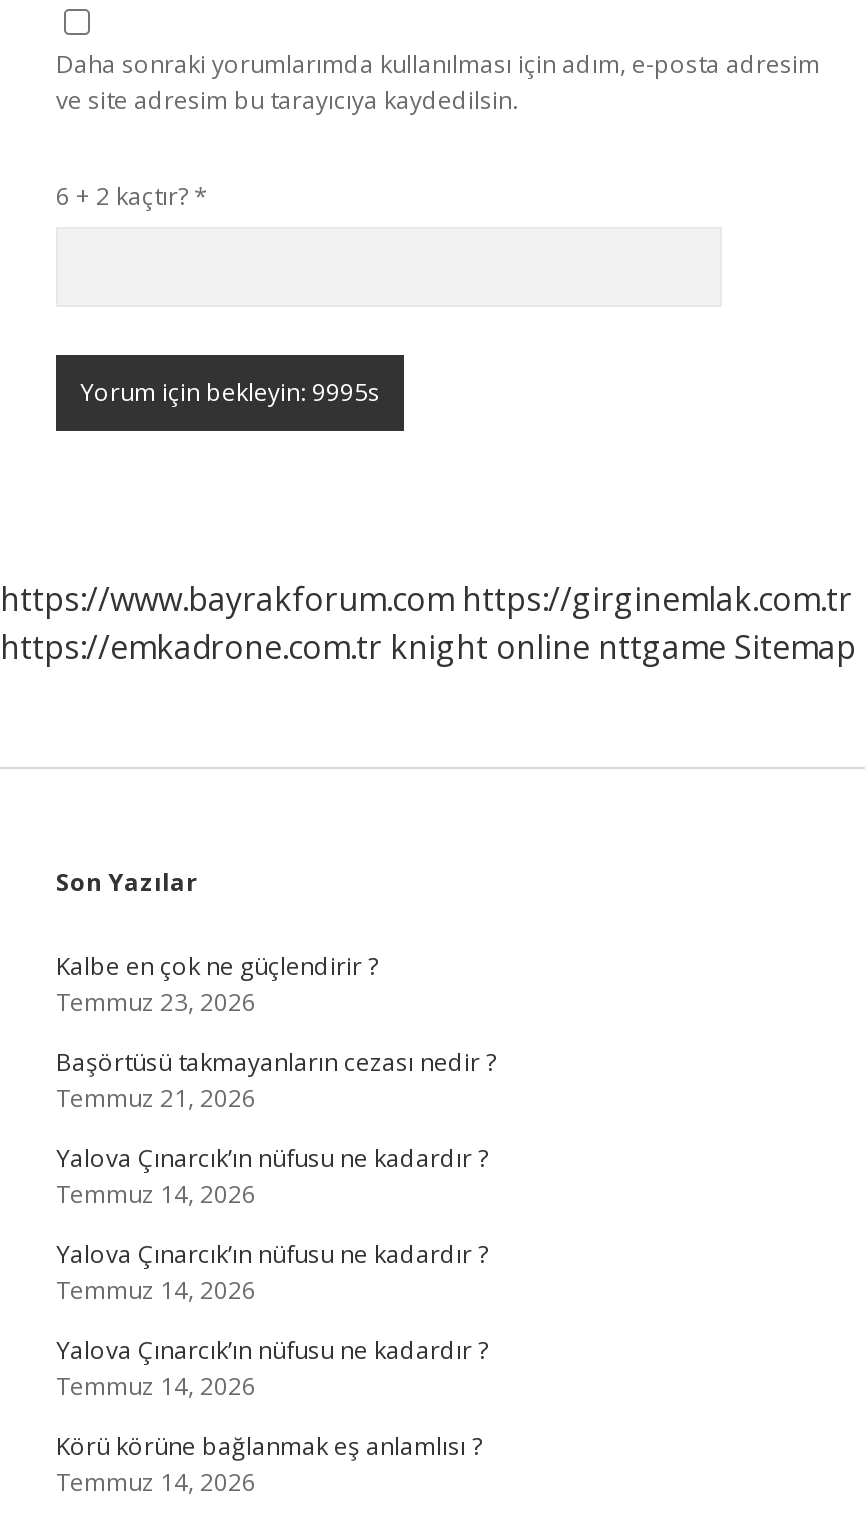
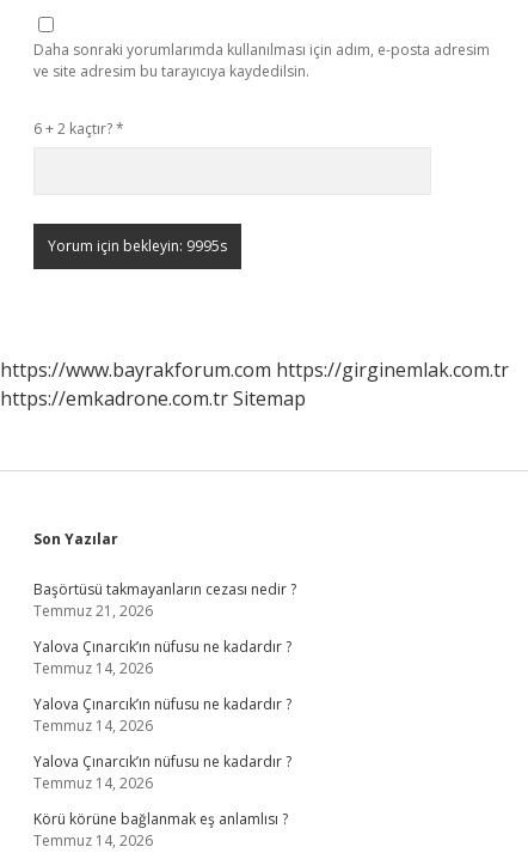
- https://emkadrone.com.tr knight online nttgame Sitemap
+ https://emkadrone.com.tr Sitemap

- Kalbe en çok ne güçlendirir ?
- Temmuz 23, 2026
